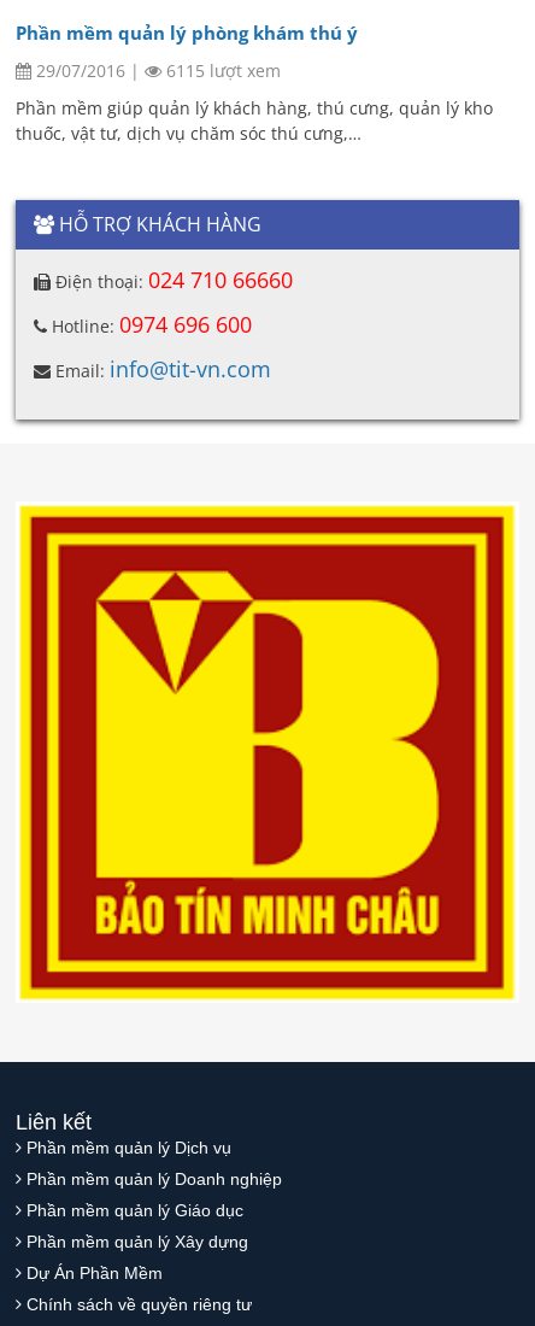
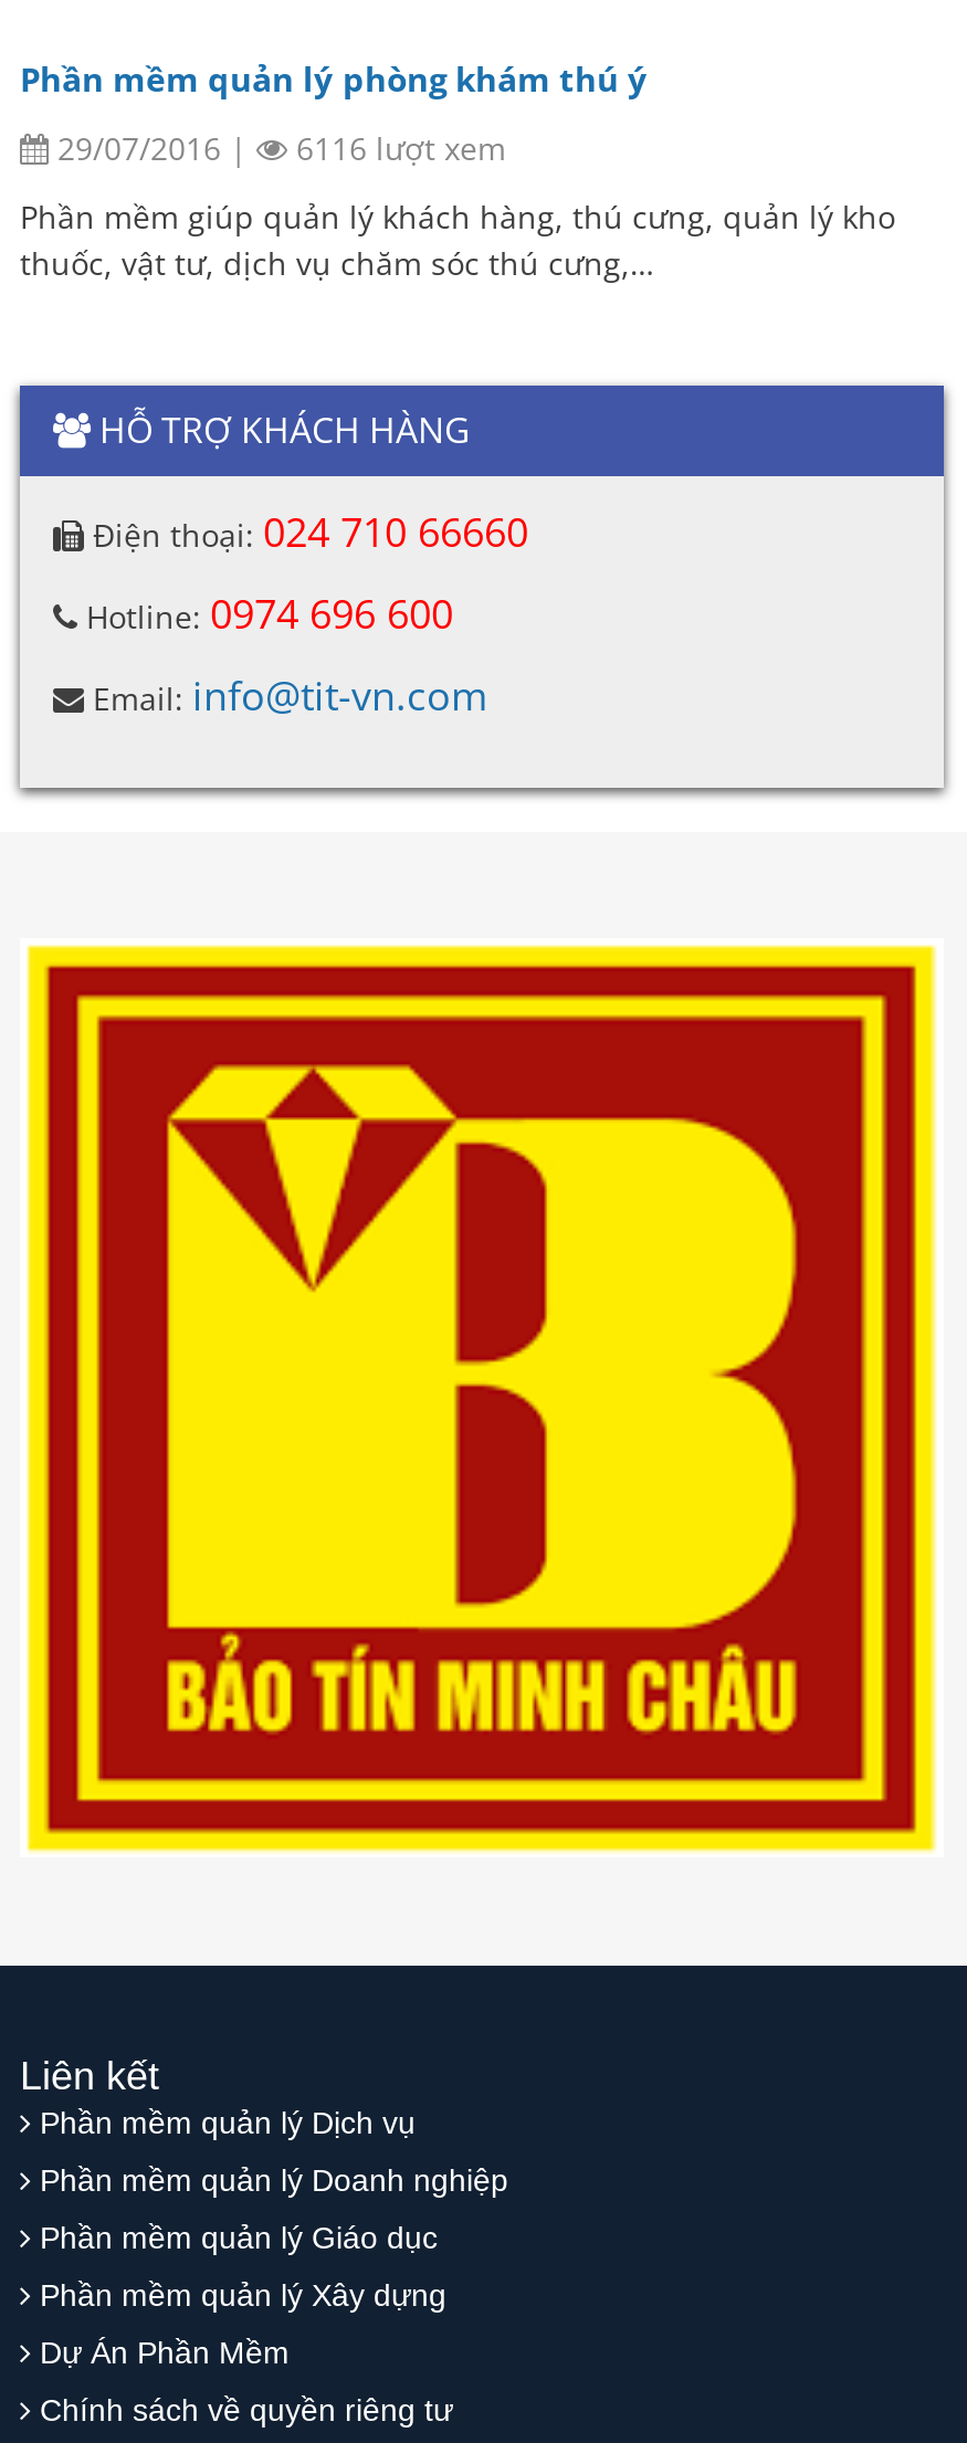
- 6115 lượt xem
+ 6116 lượt xem
